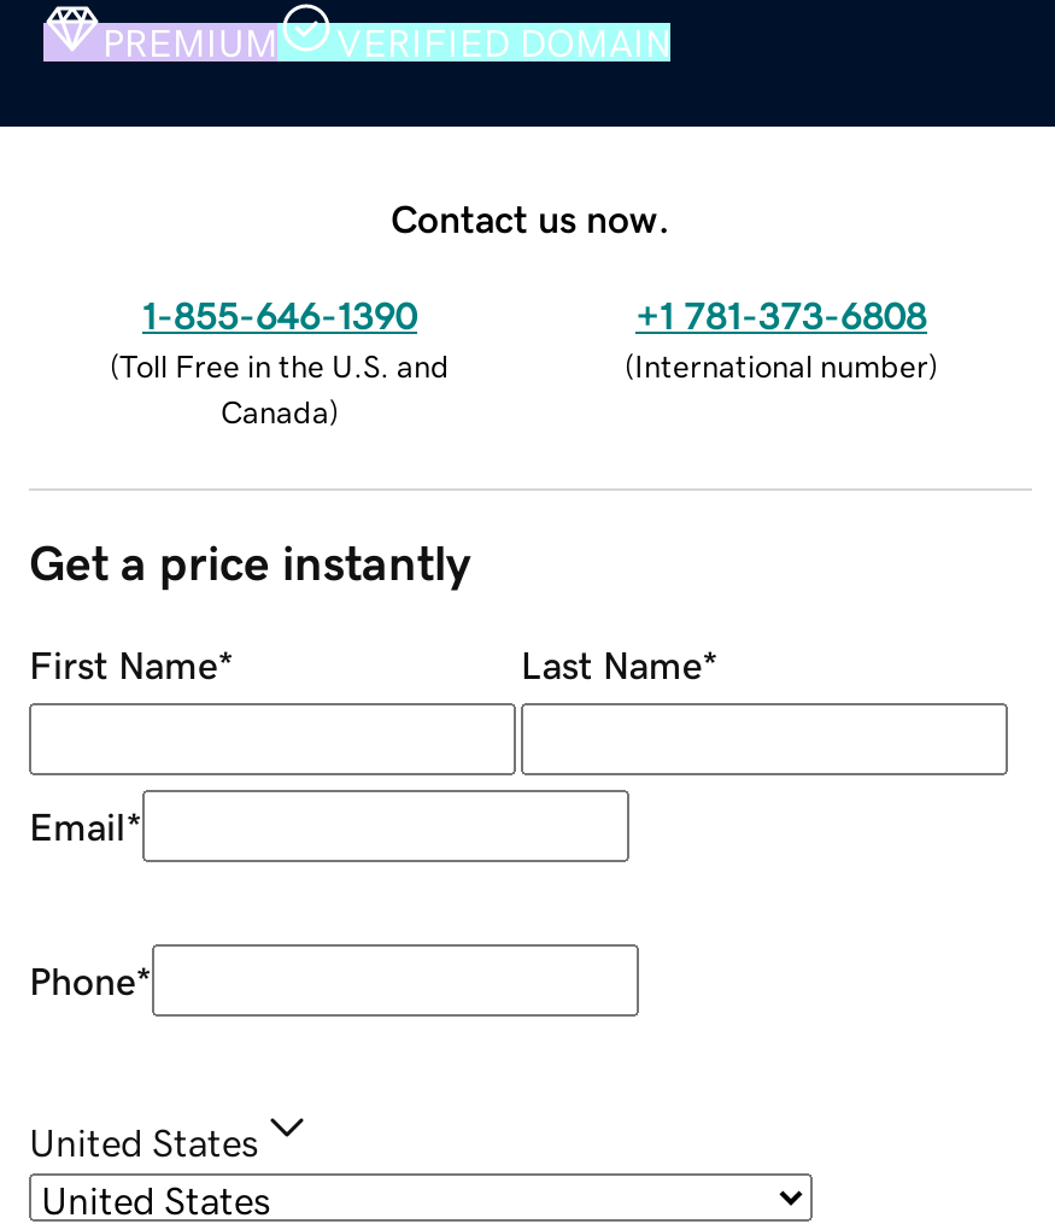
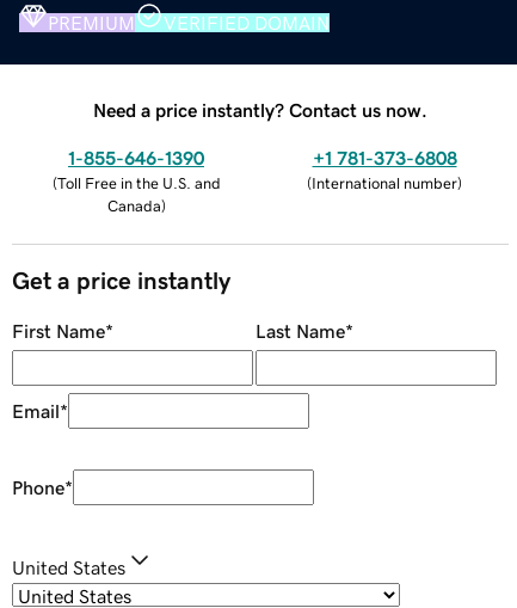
- Contact us now.
+ Need a price instantly? Contact us now.
